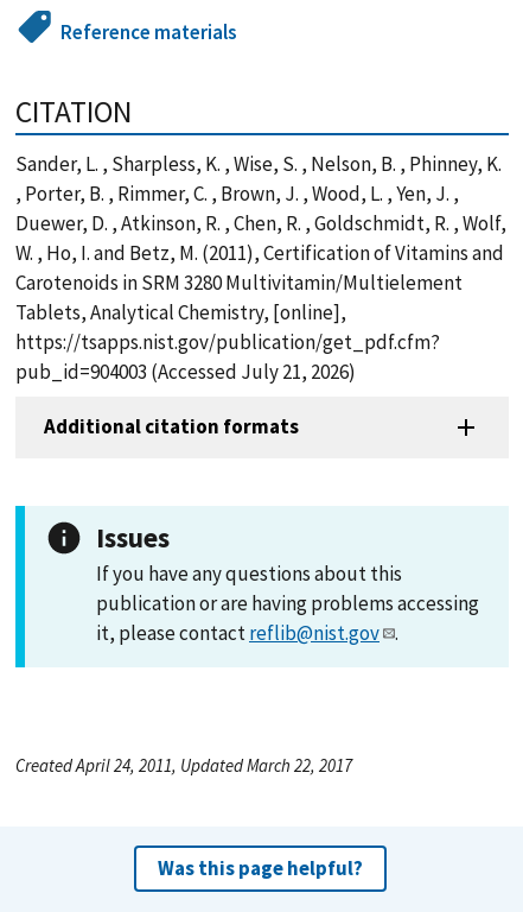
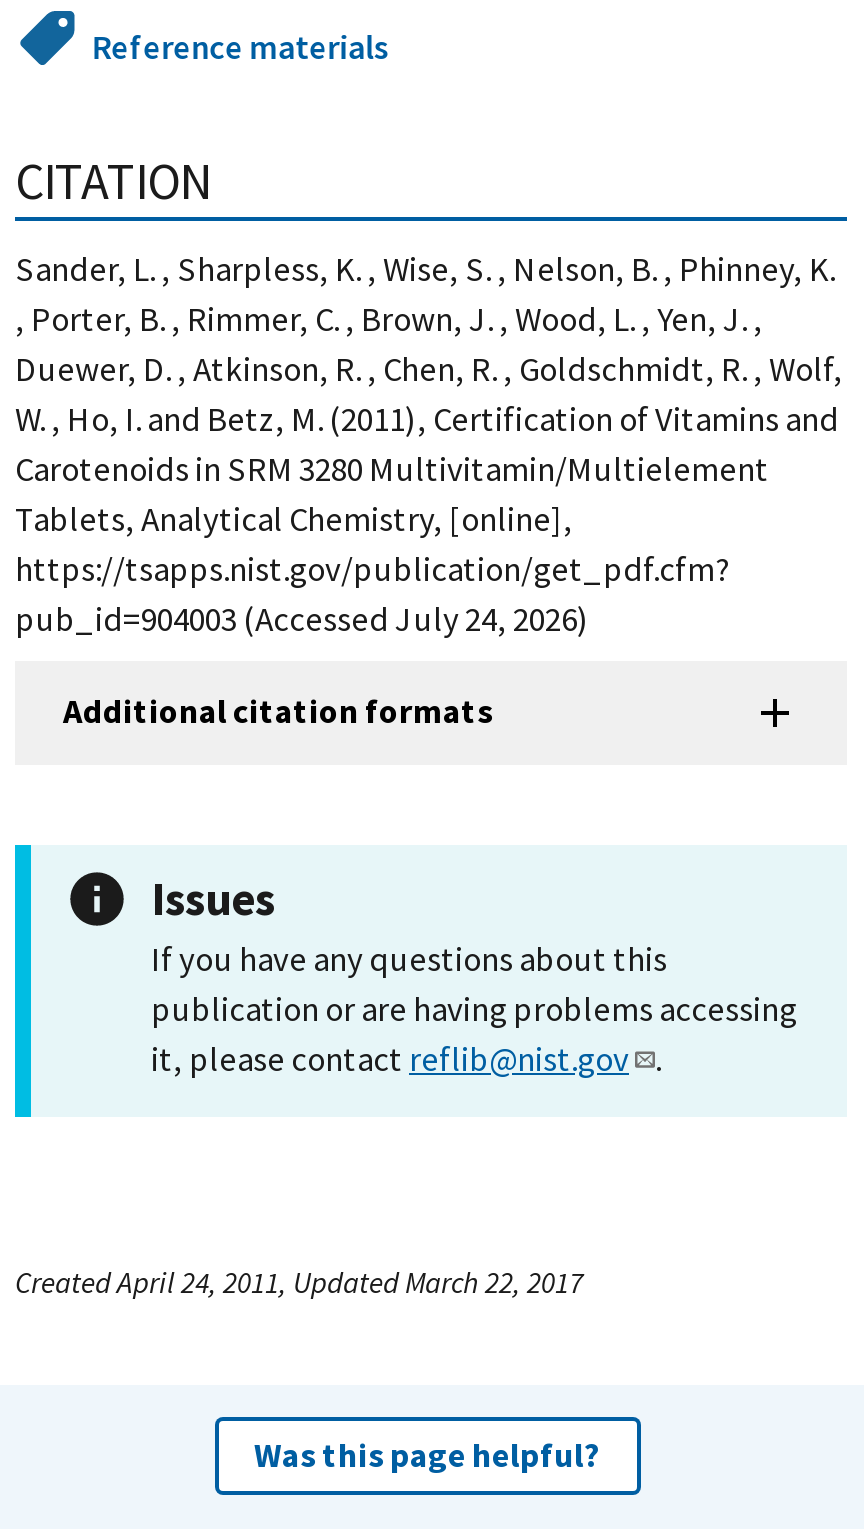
- pub_id=904003 (Accessed July 21, 2026)
+ pub_id=904003 (Accessed July 24, 2026)
